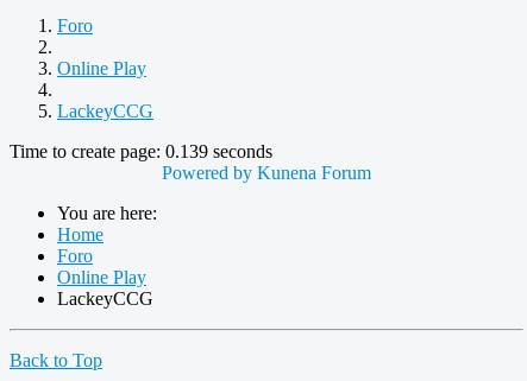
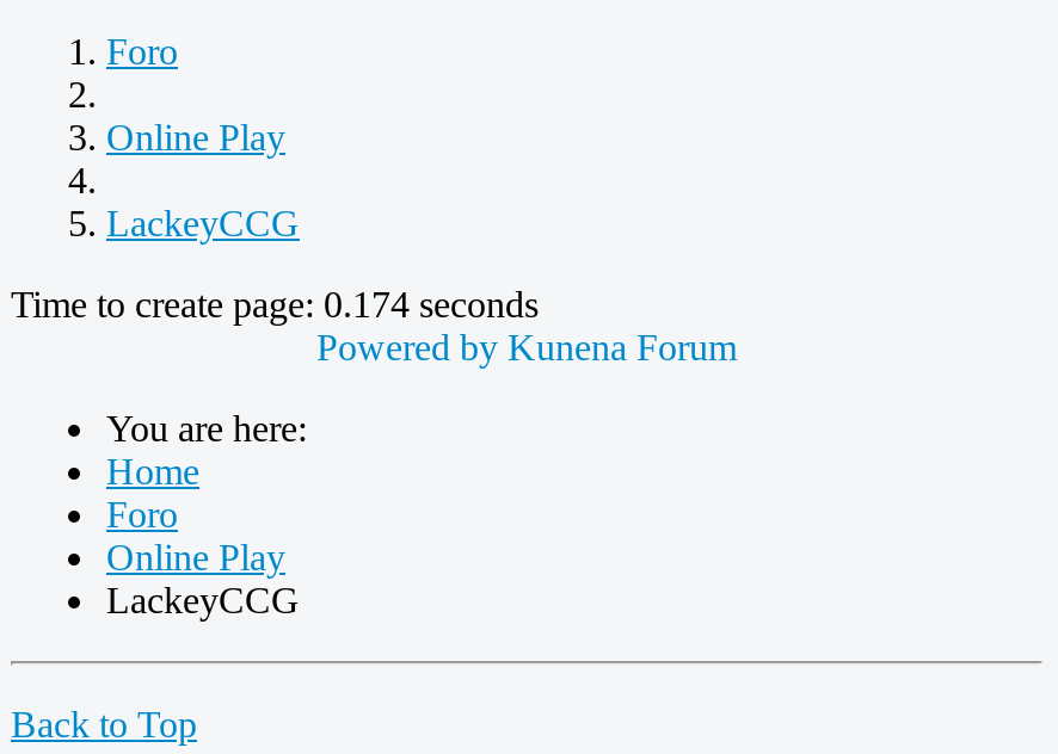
- Time to create page: 0.139 seconds
+ Time to create page: 0.174 seconds
